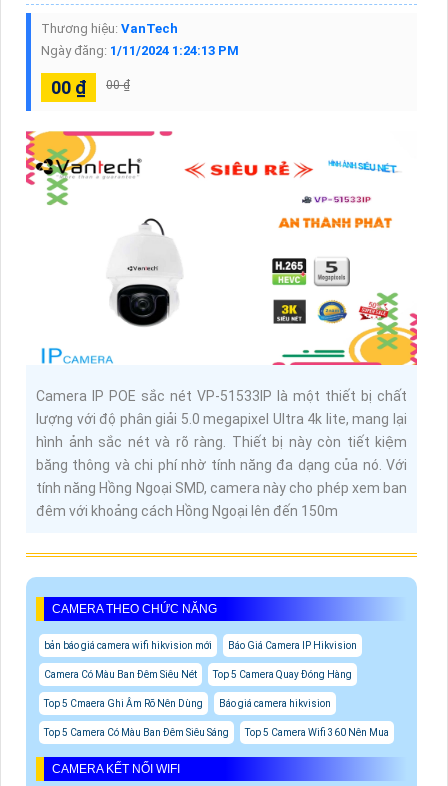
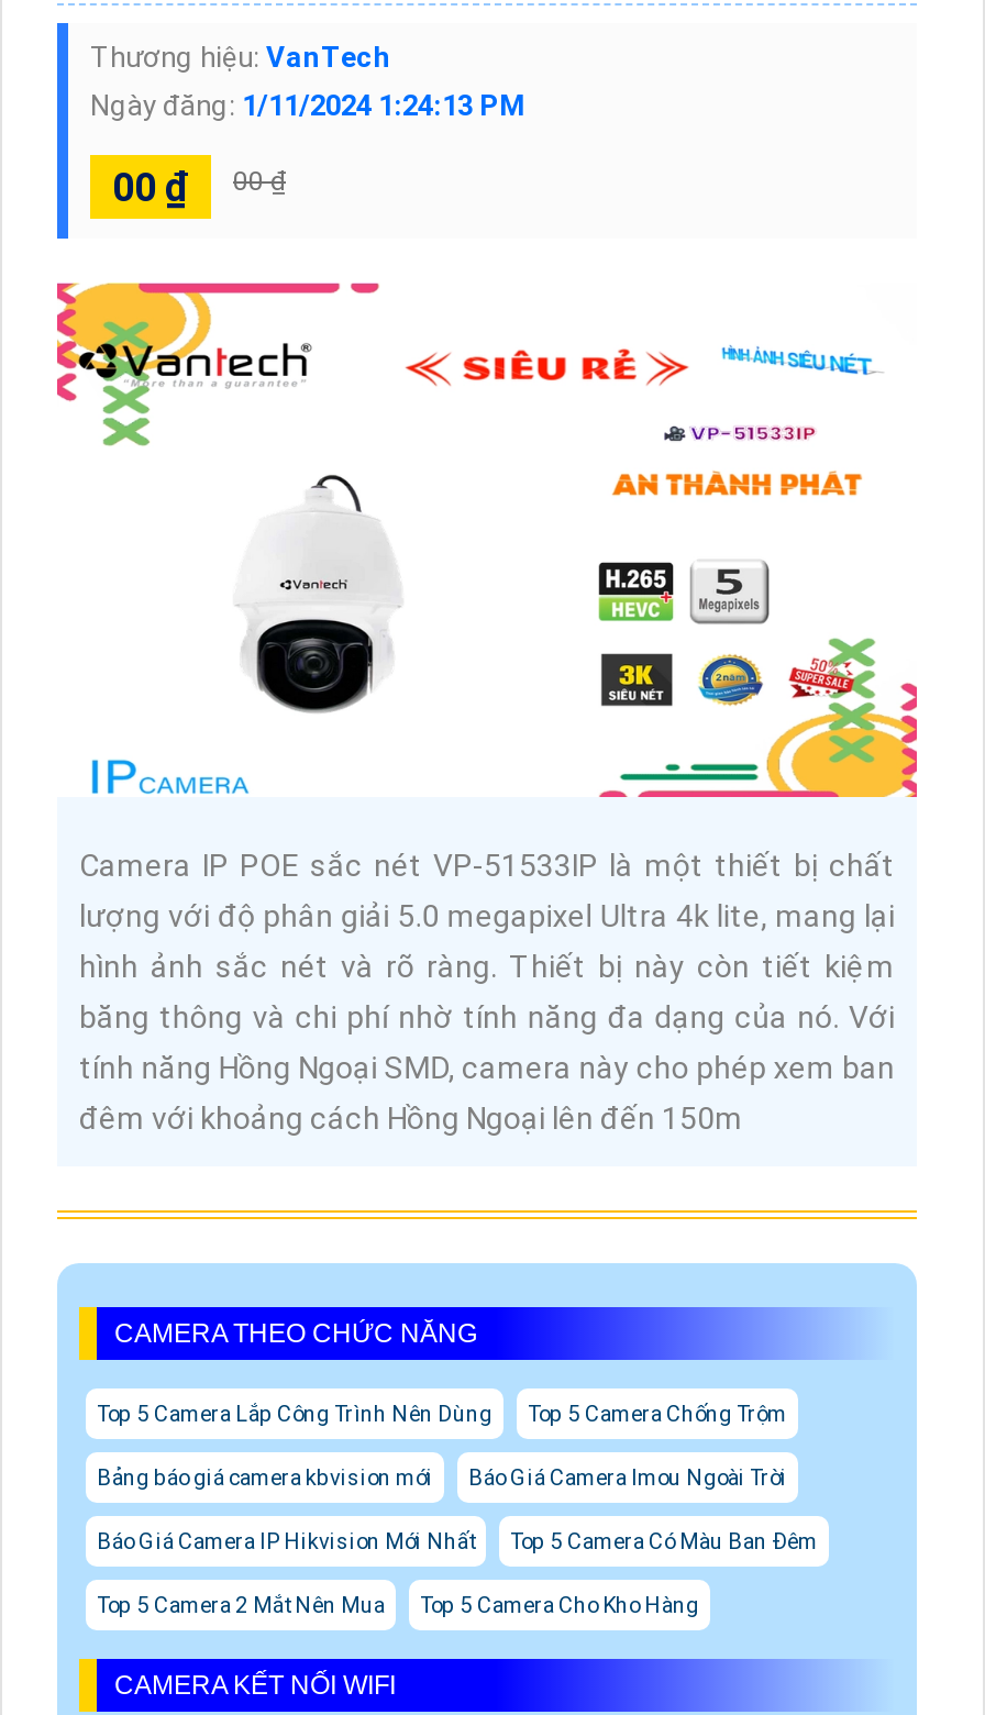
- bản báo giá camera wifi hikvision mới
- Báo Giá Camera IP Hikvision
+ Top 5 Camera Lắp Công Trình Nên Dùng
+ Top 5 Camera Chống Trộm

- Camera Có Màu Ban Đêm Siêu Nét
- Top 5 Camera Quay Đóng Hàng
+ Bảng báo giá camera kbvision mới
+ Báo Giá Camera Imou Ngoài Trời

- Top 5 Cmaera Ghi Âm Rõ Nên Dùng
- Báo giá camera hikvision
+ Báo Giá Camera IP Hikvision Mới Nhất
+ Top 5 Camera Có Màu Ban Đêm

- Top 5 Camera Có Màu Ban Đêm Siêu Sáng
- Top 5 Camera Wifi 360 Nên Mua
+ Top 5 Camera 2 Mắt Nên Mua
+ Top 5 Camera Cho Kho Hàng
